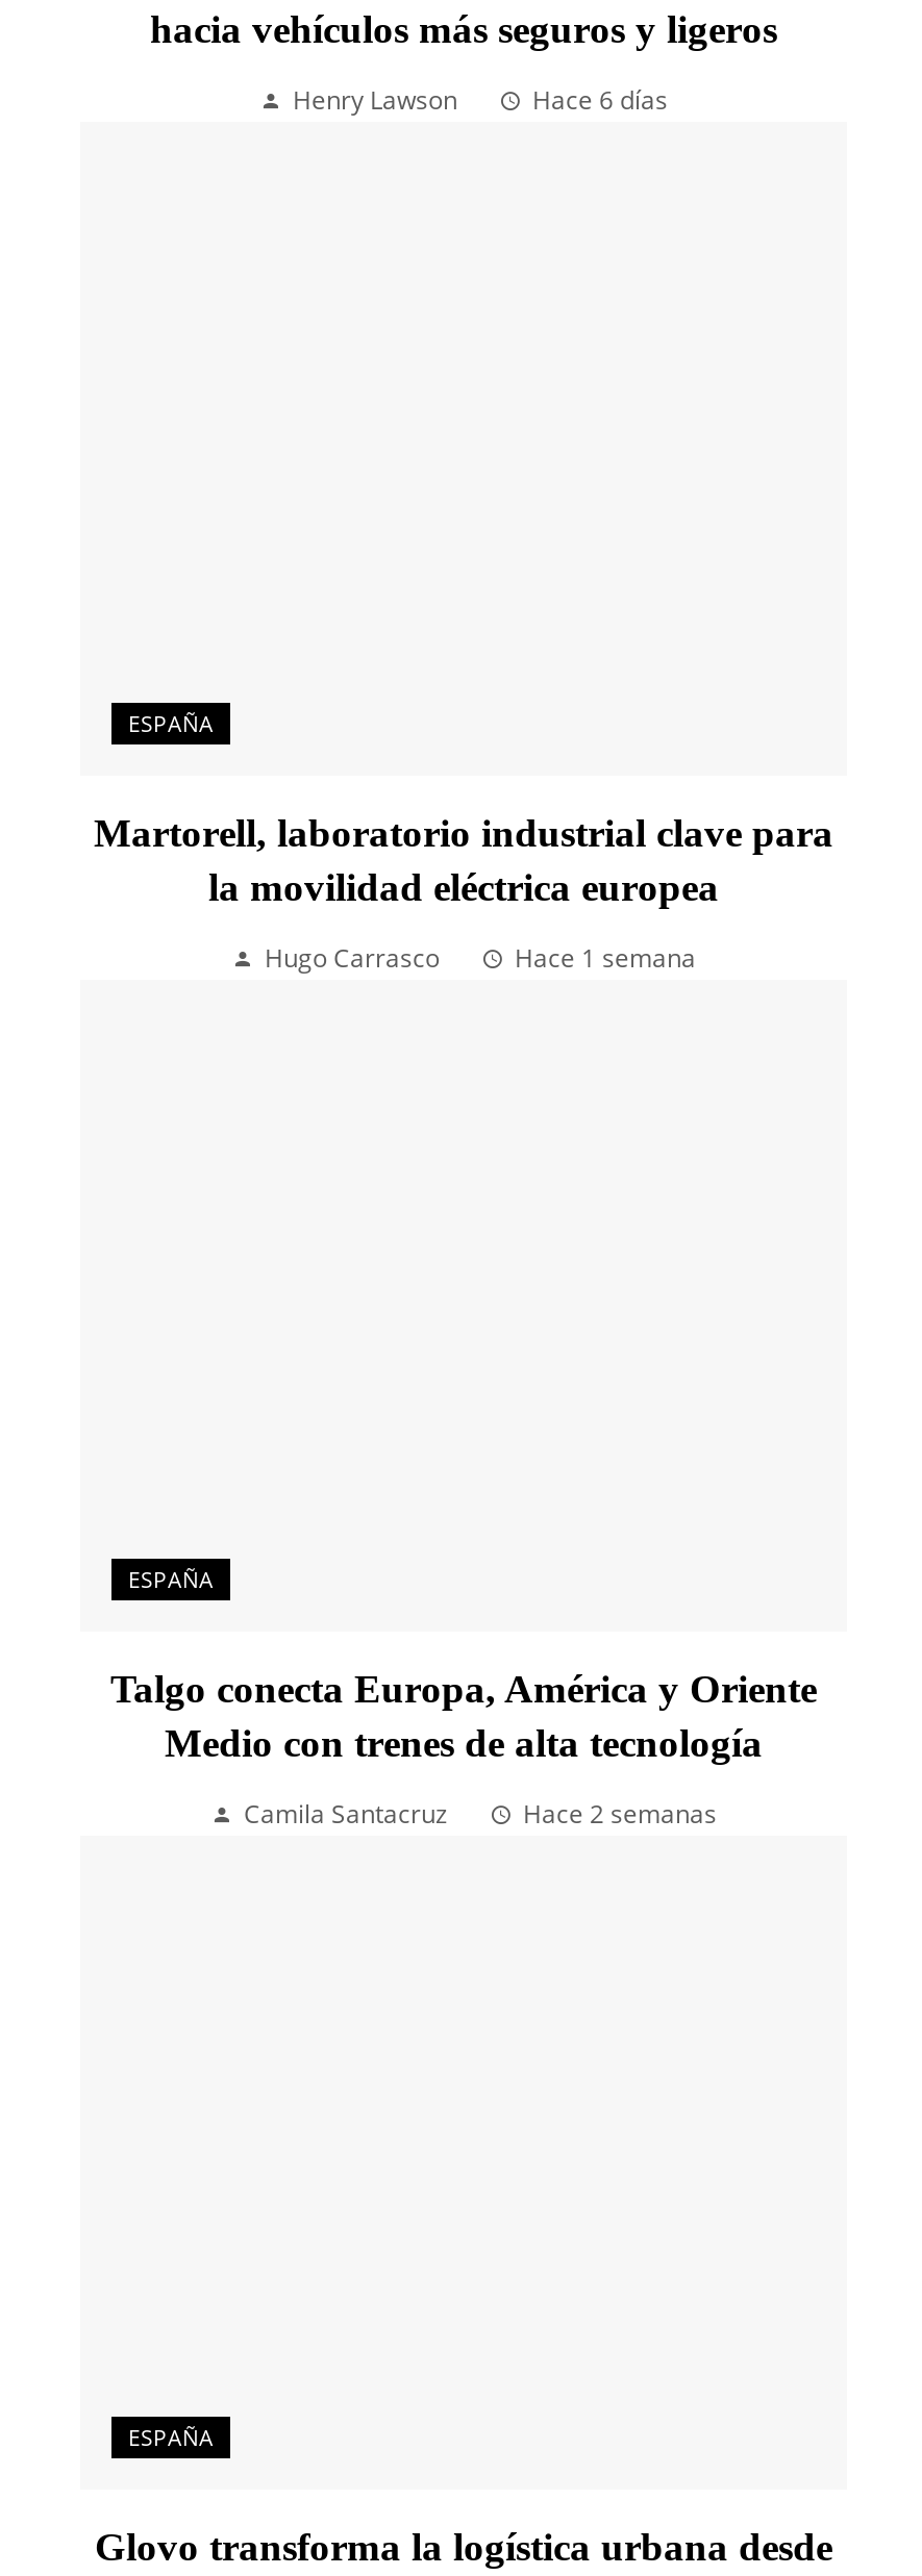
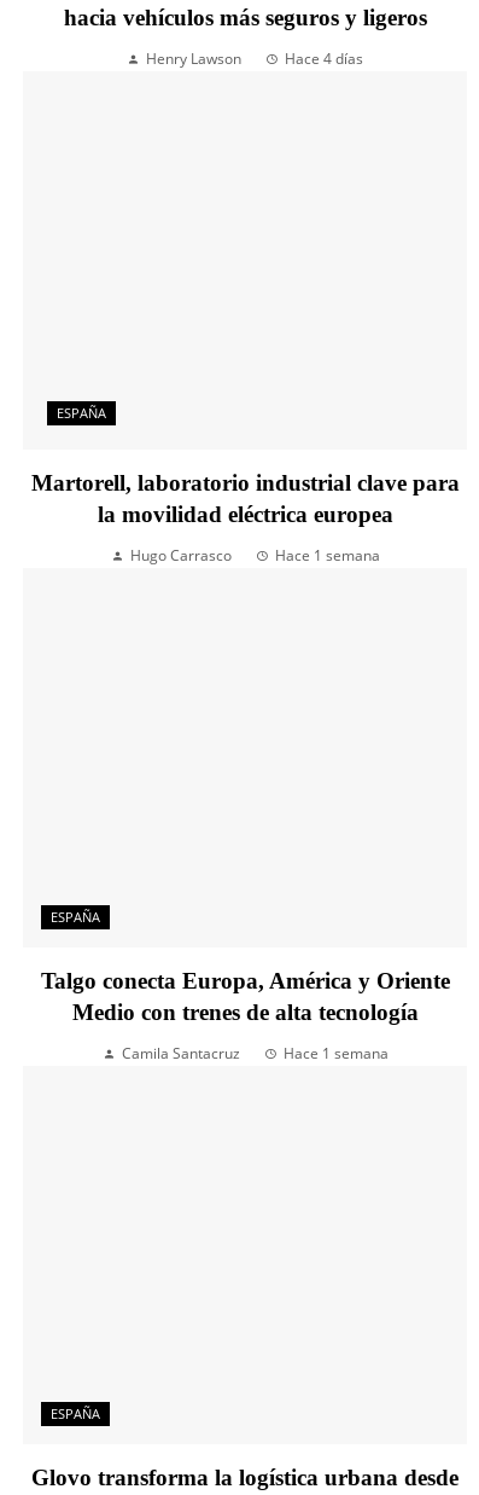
- Hace 6 días
+ Hace 4 días

- Hace 2 semanas
+ Hace 1 semana
